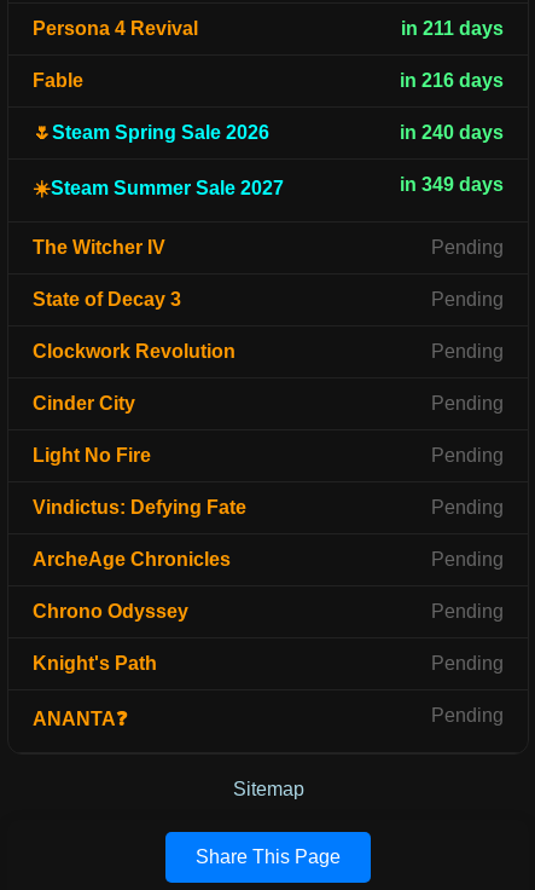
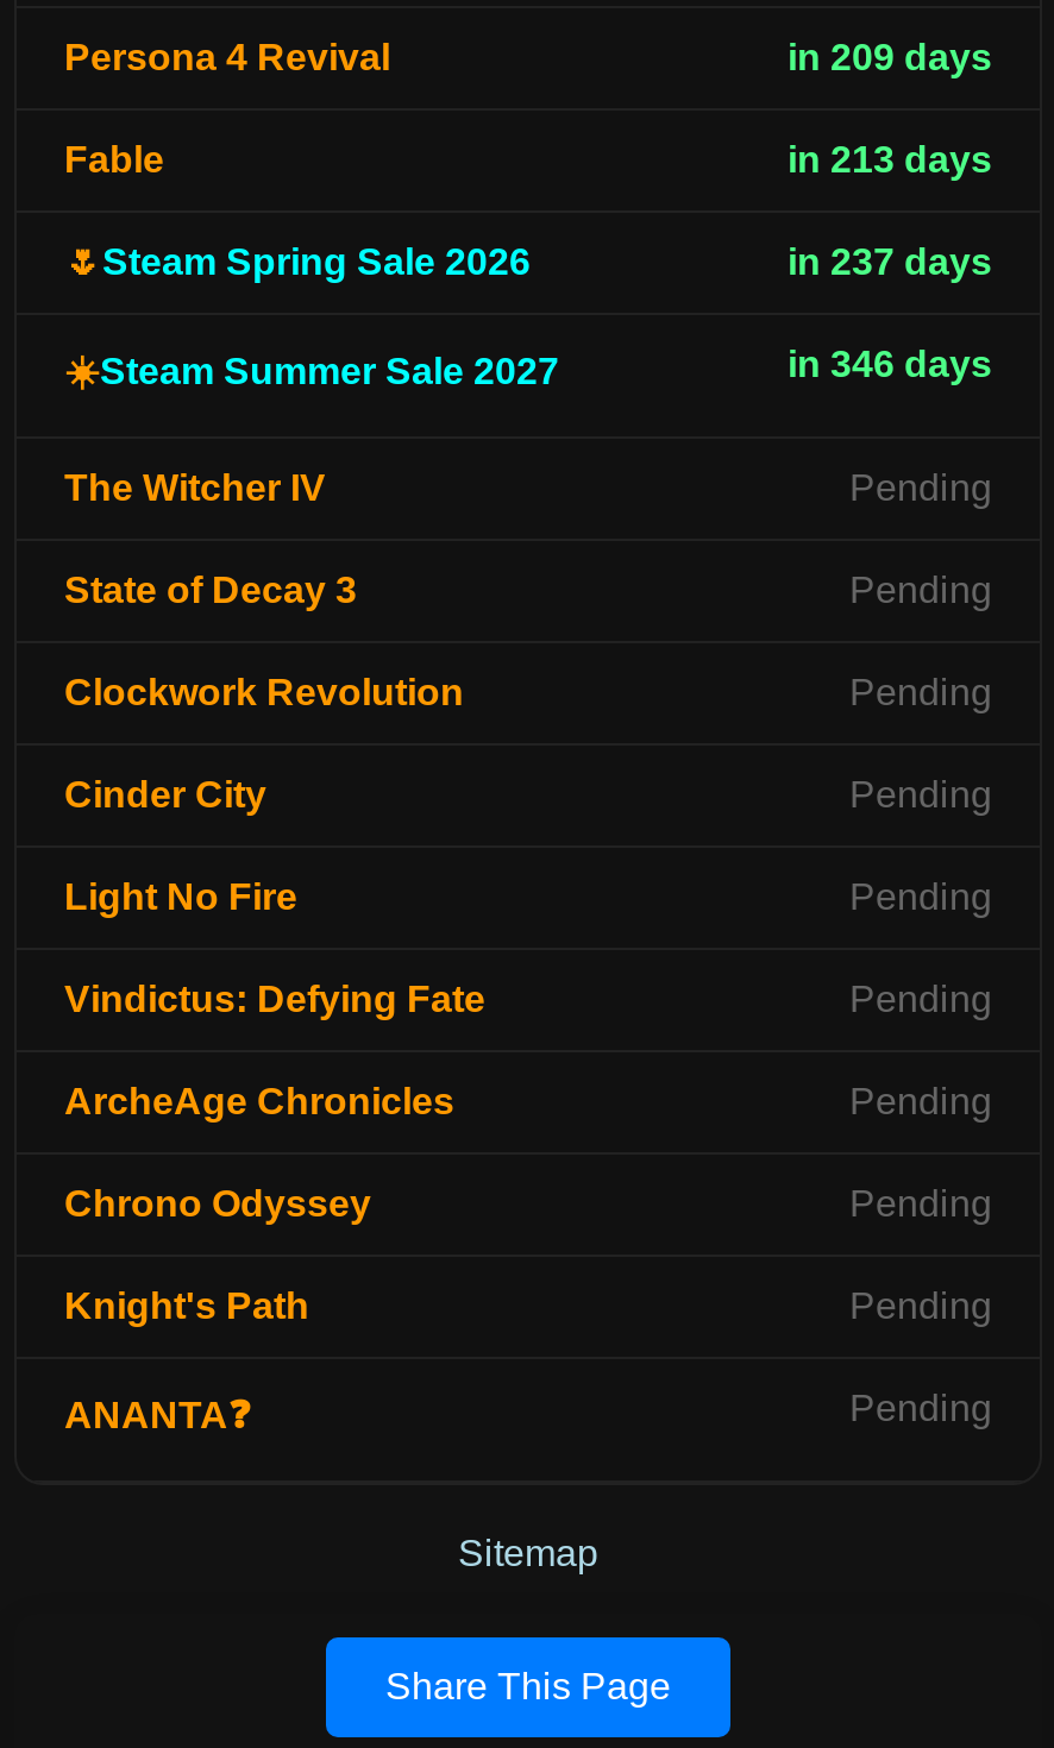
- in 211 days
+ in 209 days

- in 216 days
+ in 213 days

- in 240 days
+ in 237 days

- in 349 days
+ in 346 days
